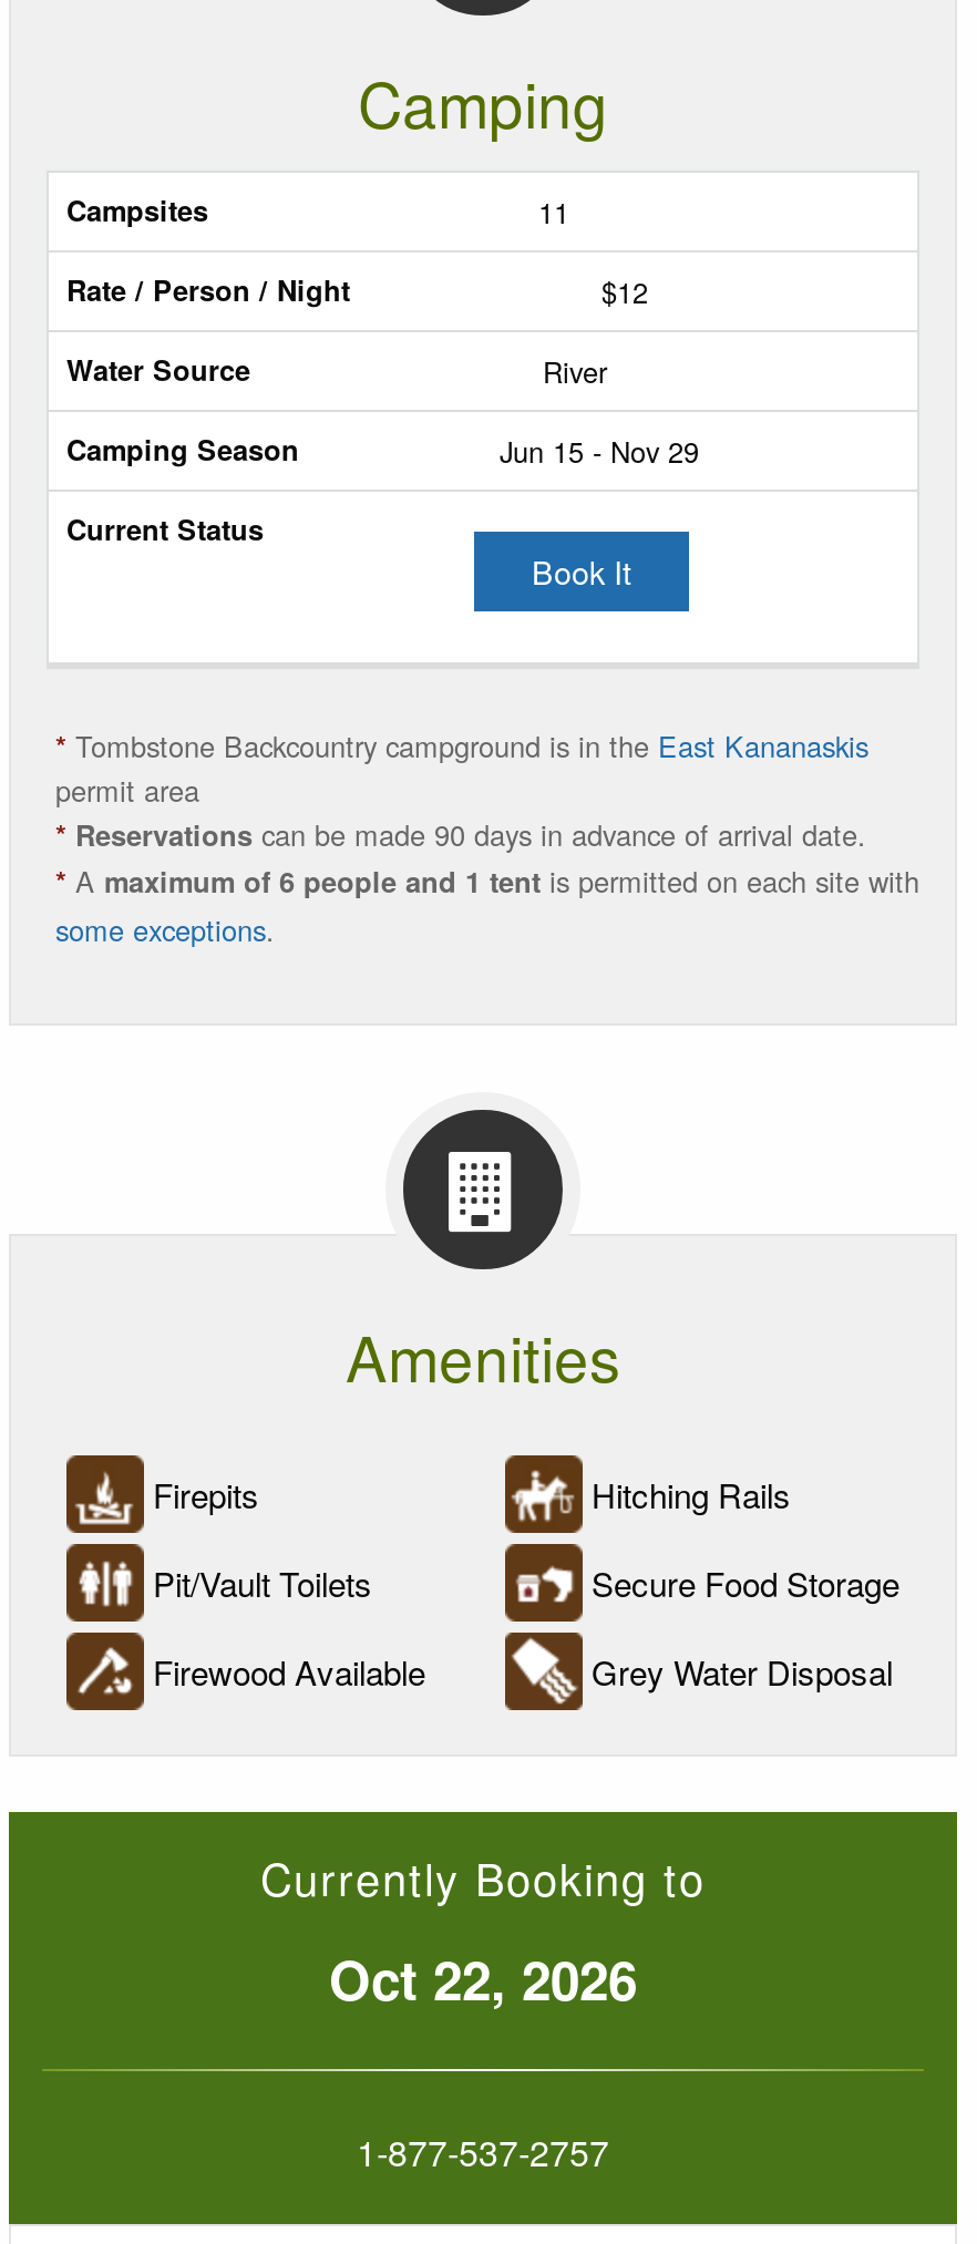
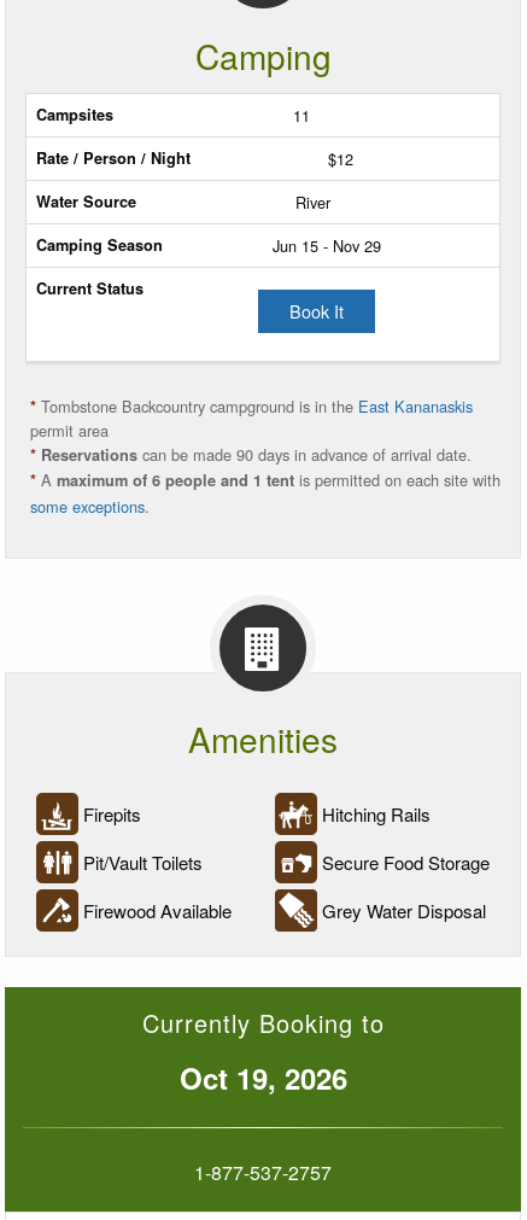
- Oct 22, 2026
+ Oct 19, 2026
